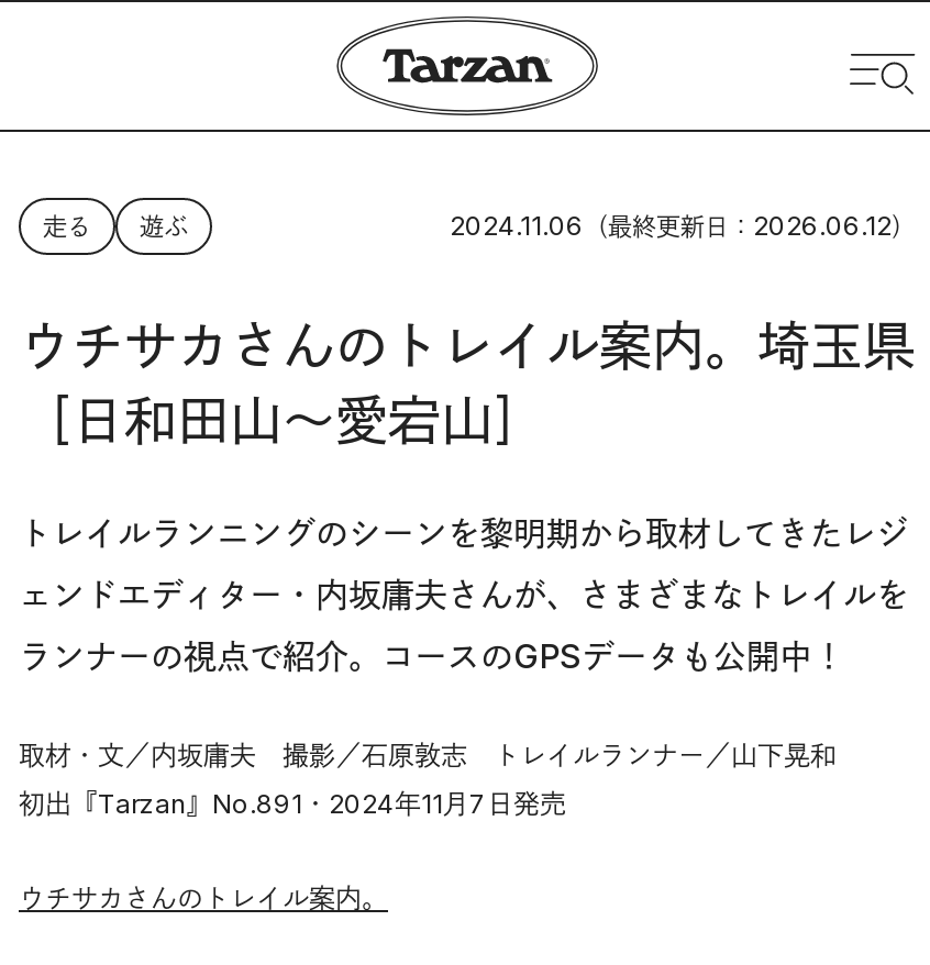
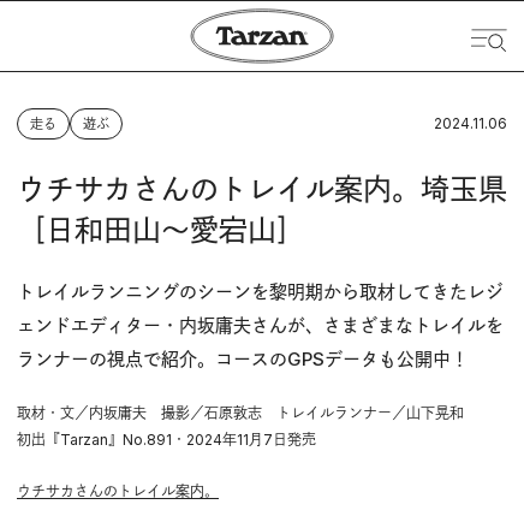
- 2024.11.06（最終更新日：2026.06.12）
+ 2024.11.06
